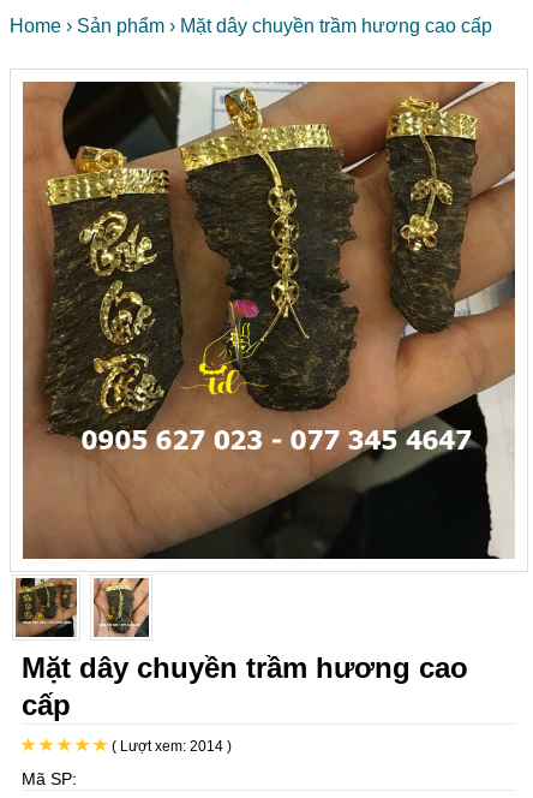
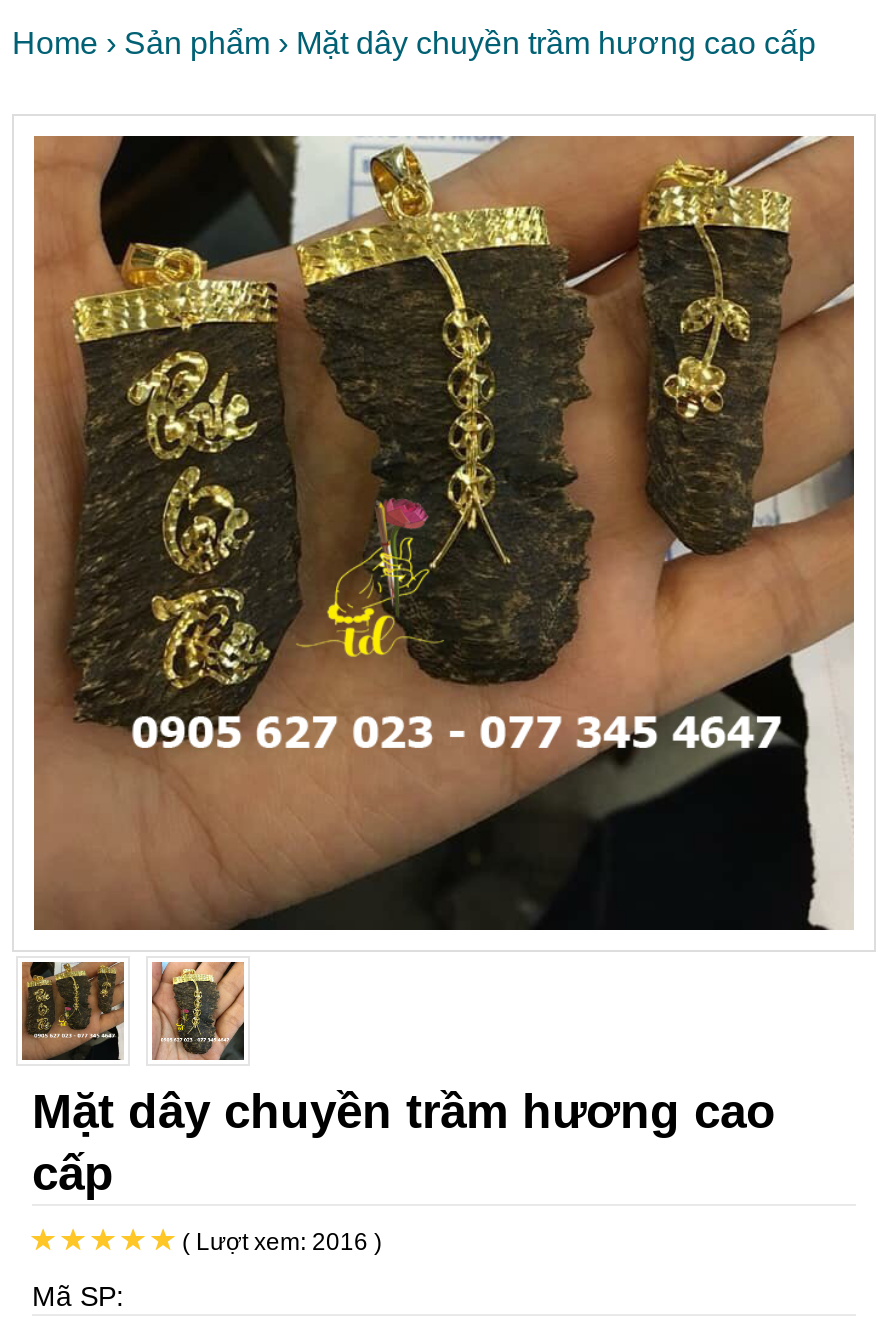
- ( Lượt xem: 2014 )
+ ( Lượt xem: 2016 )
